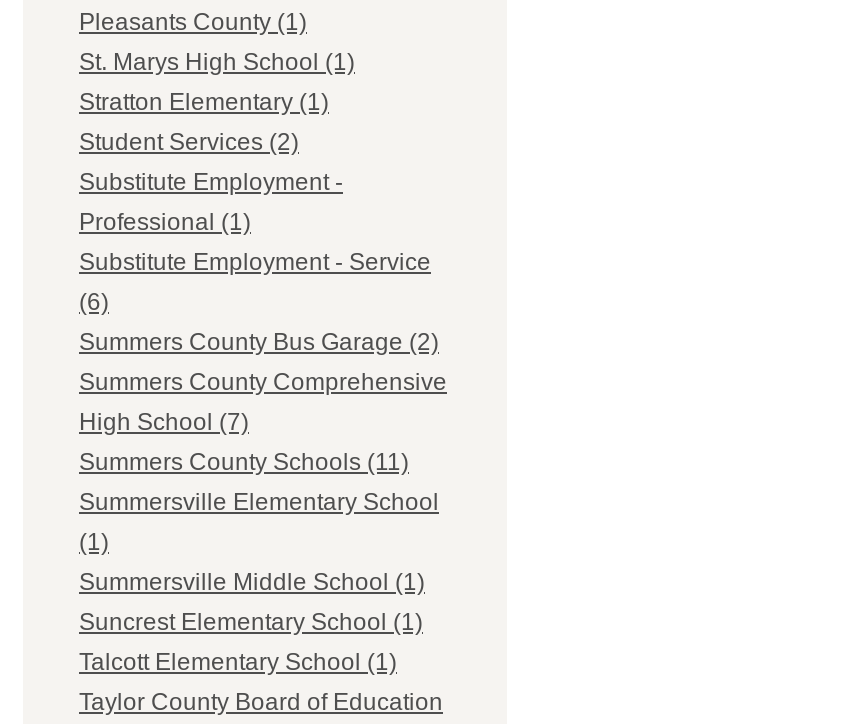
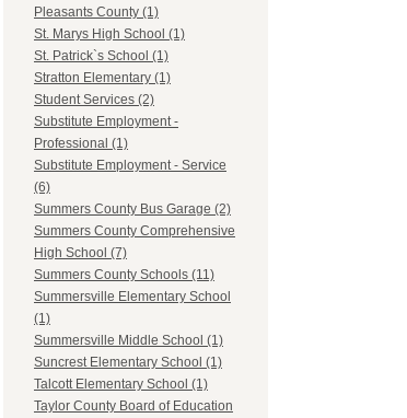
+ St. Patrick`s School (1)
